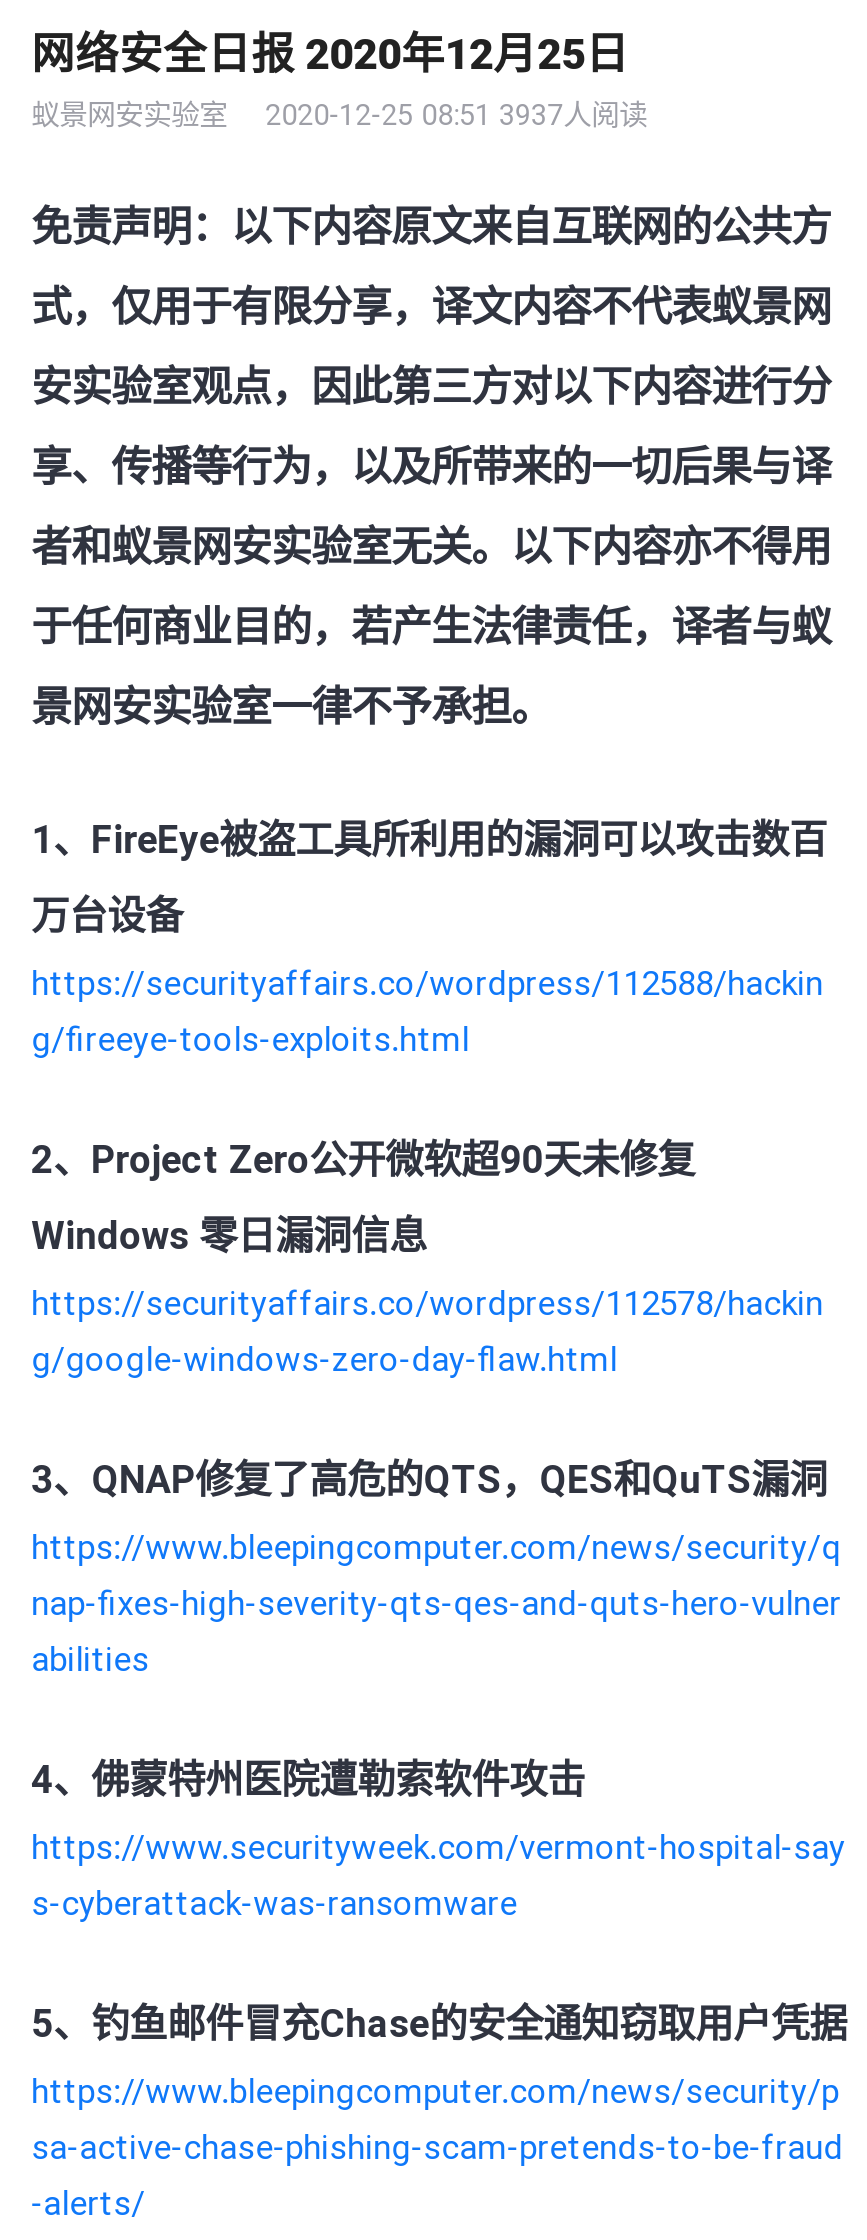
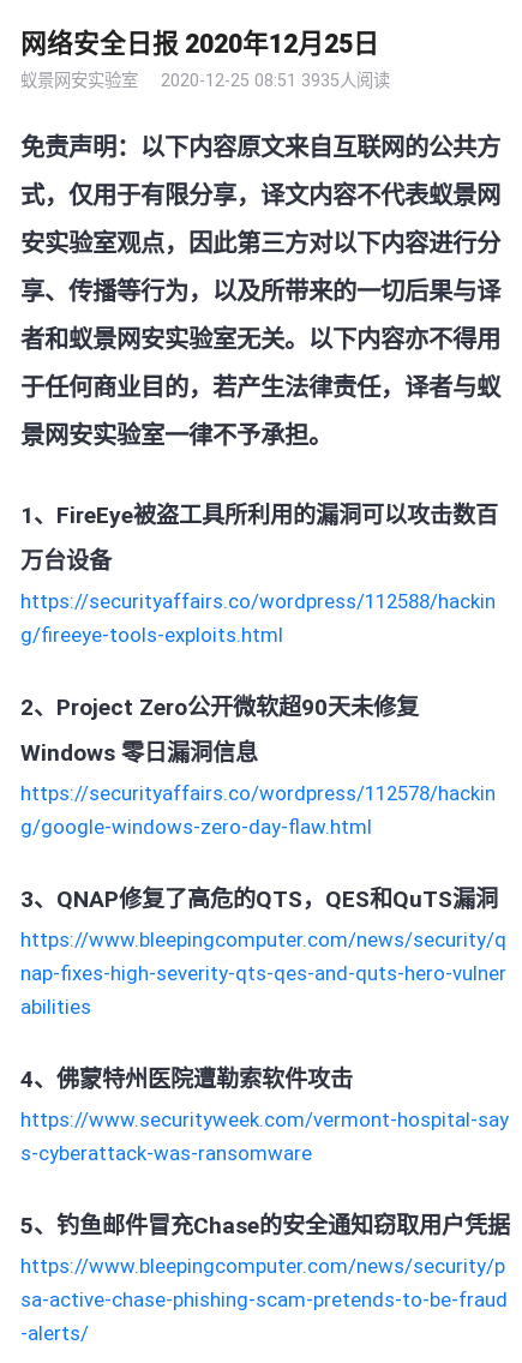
- 蚁景网安实验室 2020-12-25 08:51 3937人阅读
+ 蚁景网安实验室 2020-12-25 08:51 3935人阅读
